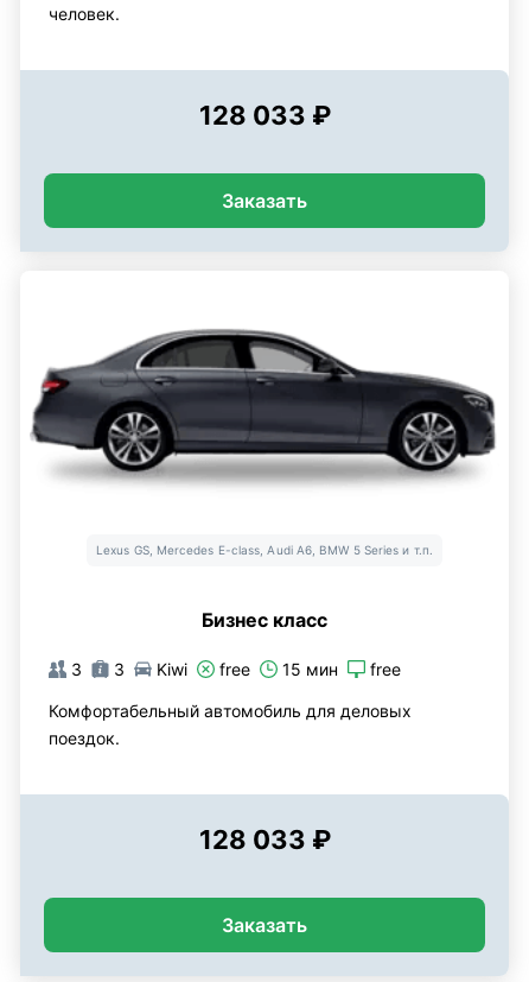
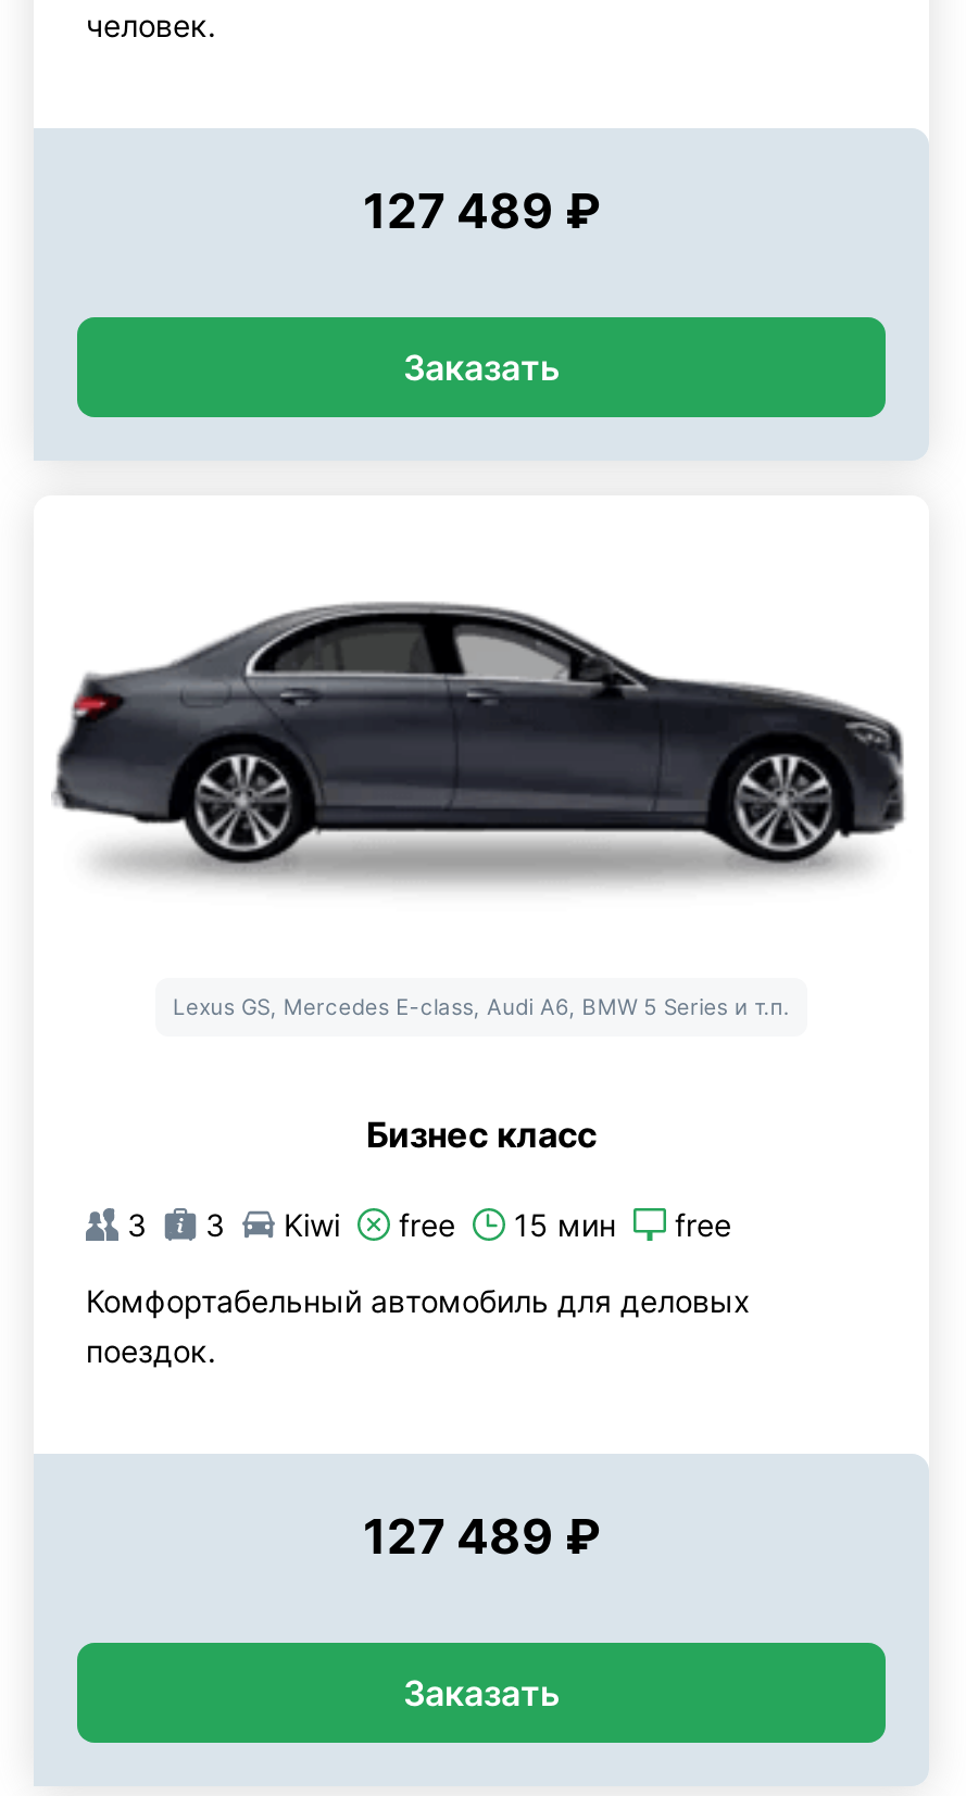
- 128 033 ₽
+ 127 489 ₽

- 128 033 ₽
+ 127 489 ₽
